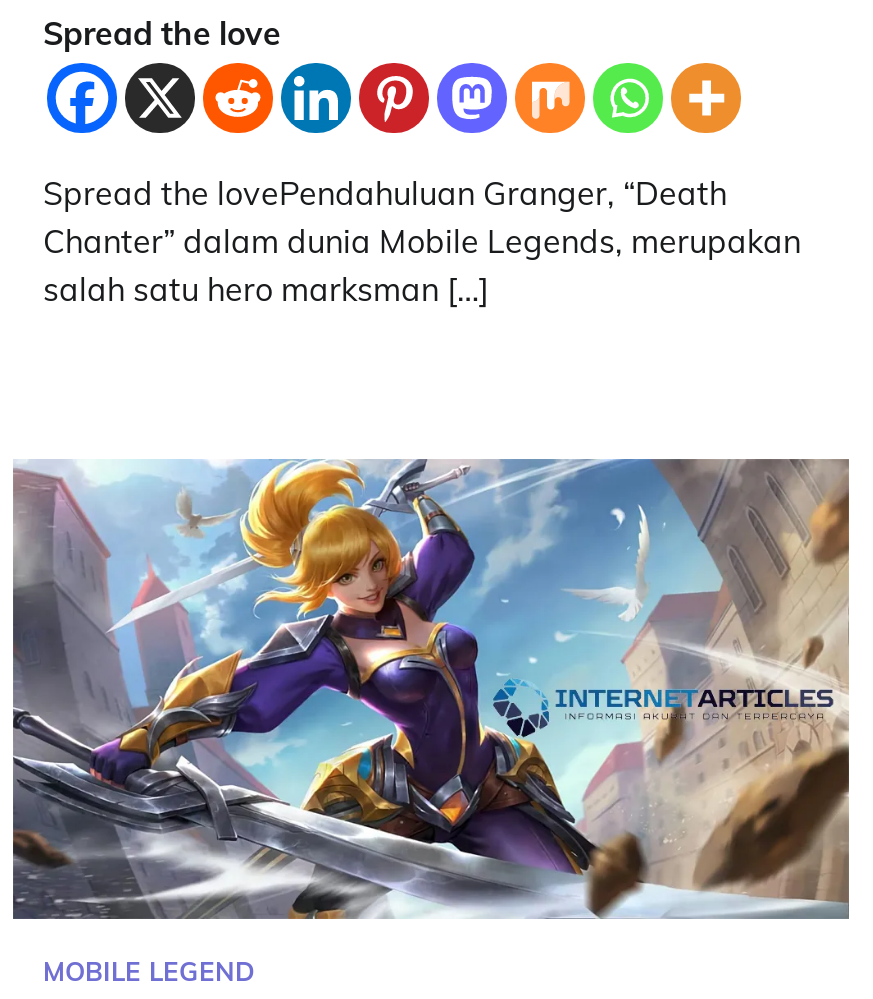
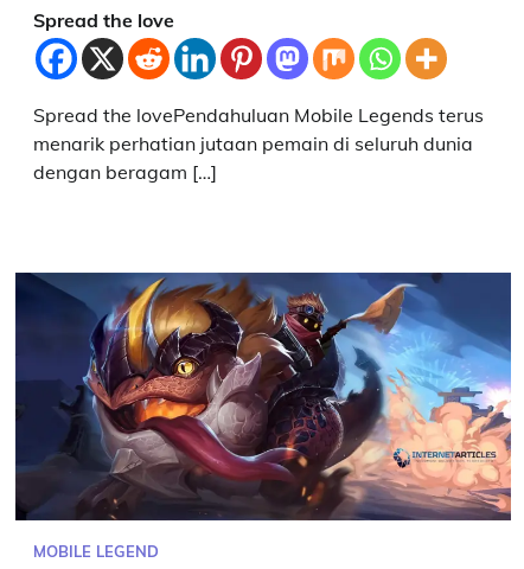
- Spread the lovePendahuluan Granger, “Death
- Chanter” dalam dunia Mobile Legends, merupakan
- salah satu hero marksman […]
+ Spread the lovePendahuluan Mobile Legends terus
+ menarik perhatian jutaan pemain di seluruh dunia
+ dengan beragam […]

- [image]
+ [image]
